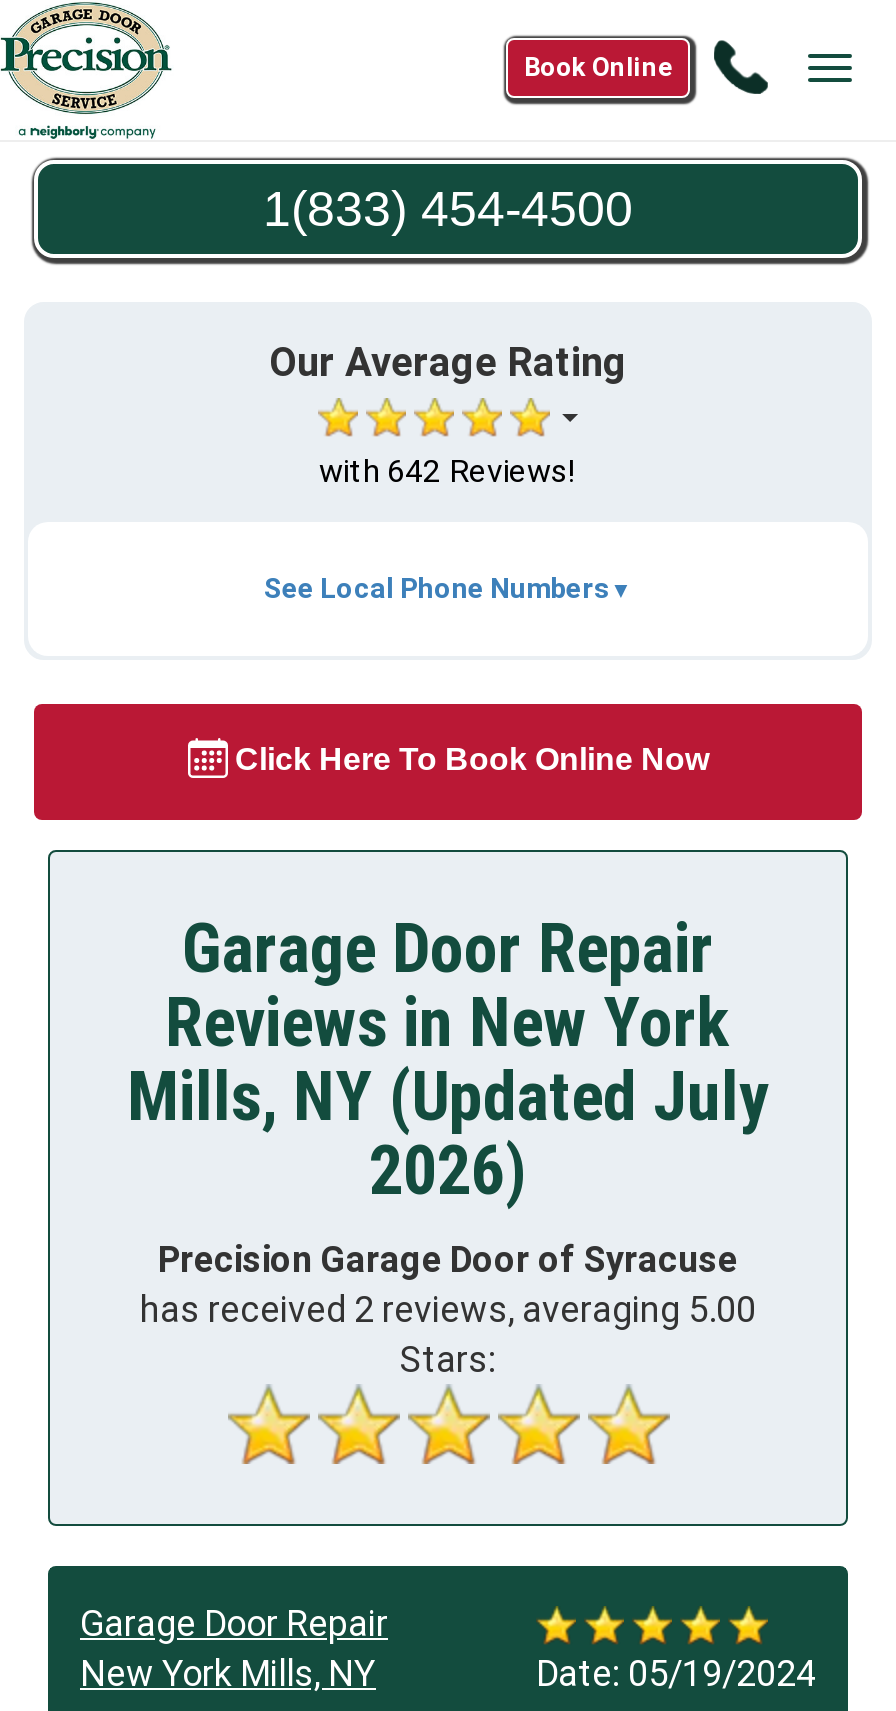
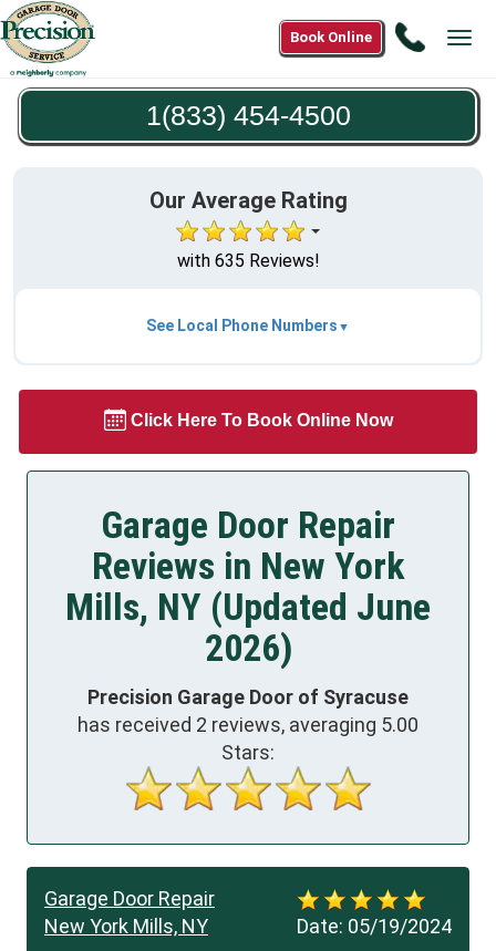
- with 642 Reviews!
+ with 635 Reviews!

- Mills, NY (Updated July
+ Mills, NY (Updated June
